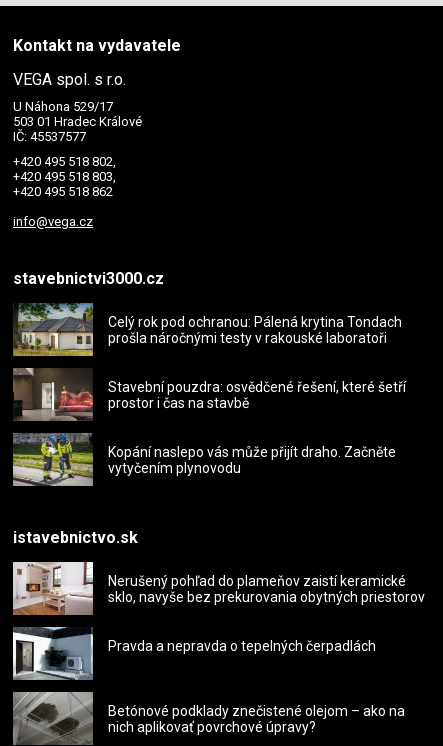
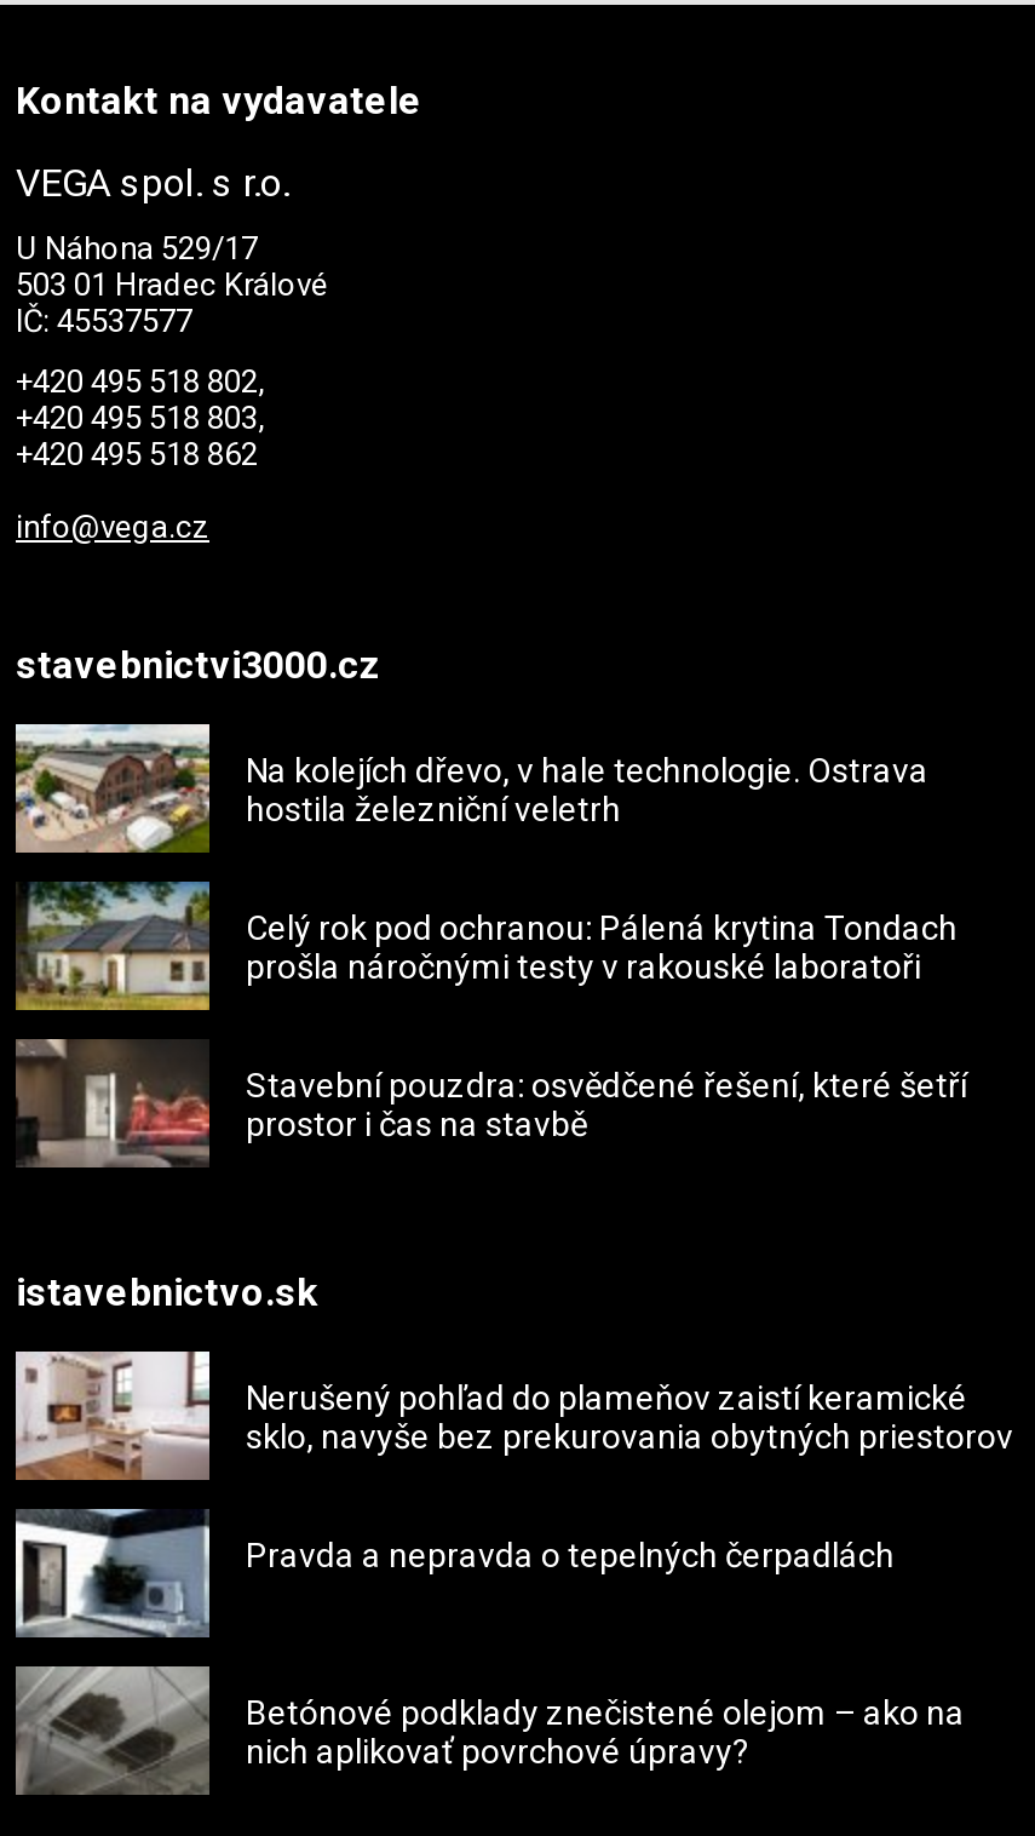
+ [image]
+ Na kolejích dřevo, v hale technologie. Ostrava
+ hostila železniční veletrh

moved down: [image] | Celý rok pod ochranou: Pálená krytina Tondach | prošla náročnými testy v rakouské laboratoři | Stavební pouzdra: osvědčené řešení, které šetří | prostor i čas na stavbě

- [image]
- Kopání naslepo vás může přijít draho. Začněte
- vytyčením plynovodu
